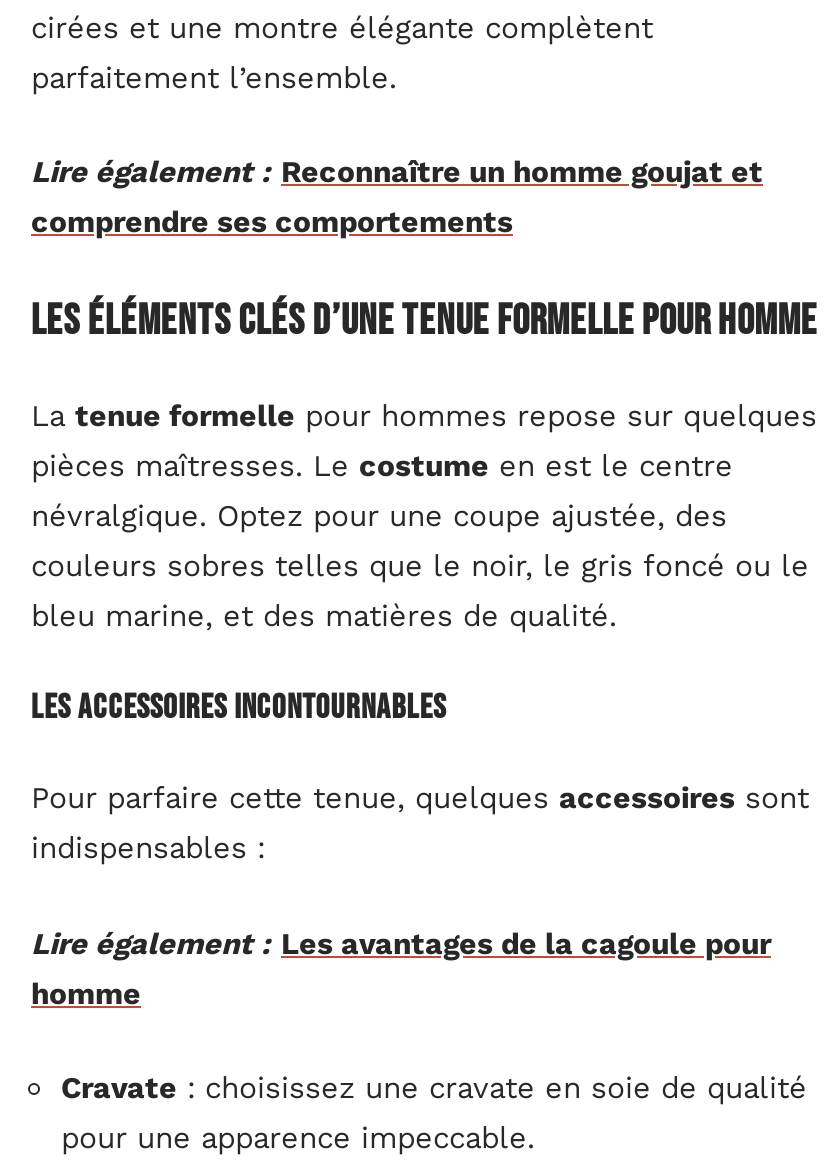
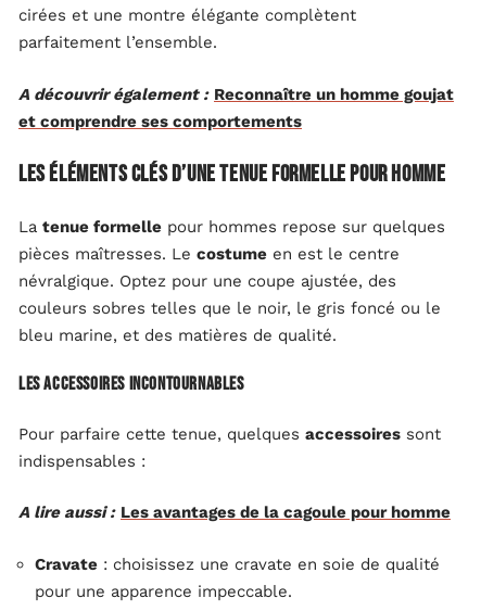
- Lire également : Reconnaître un homme goujat et
- comprendre ses comportements
+ A découvrir également : Reconnaître un homme goujat
+ et comprendre ses comportements

- Lire également : Les avantages de la cagoule pour
- homme
+ A lire aussi : Les avantages de la cagoule pour homme
